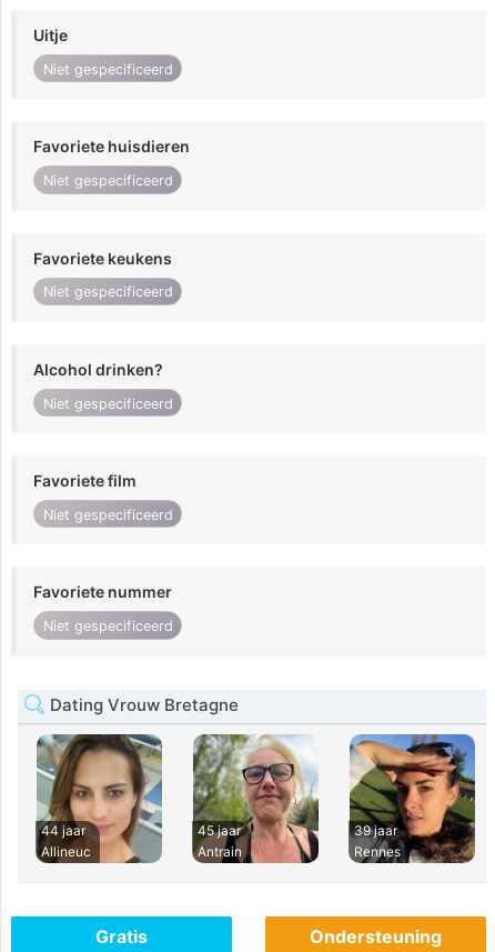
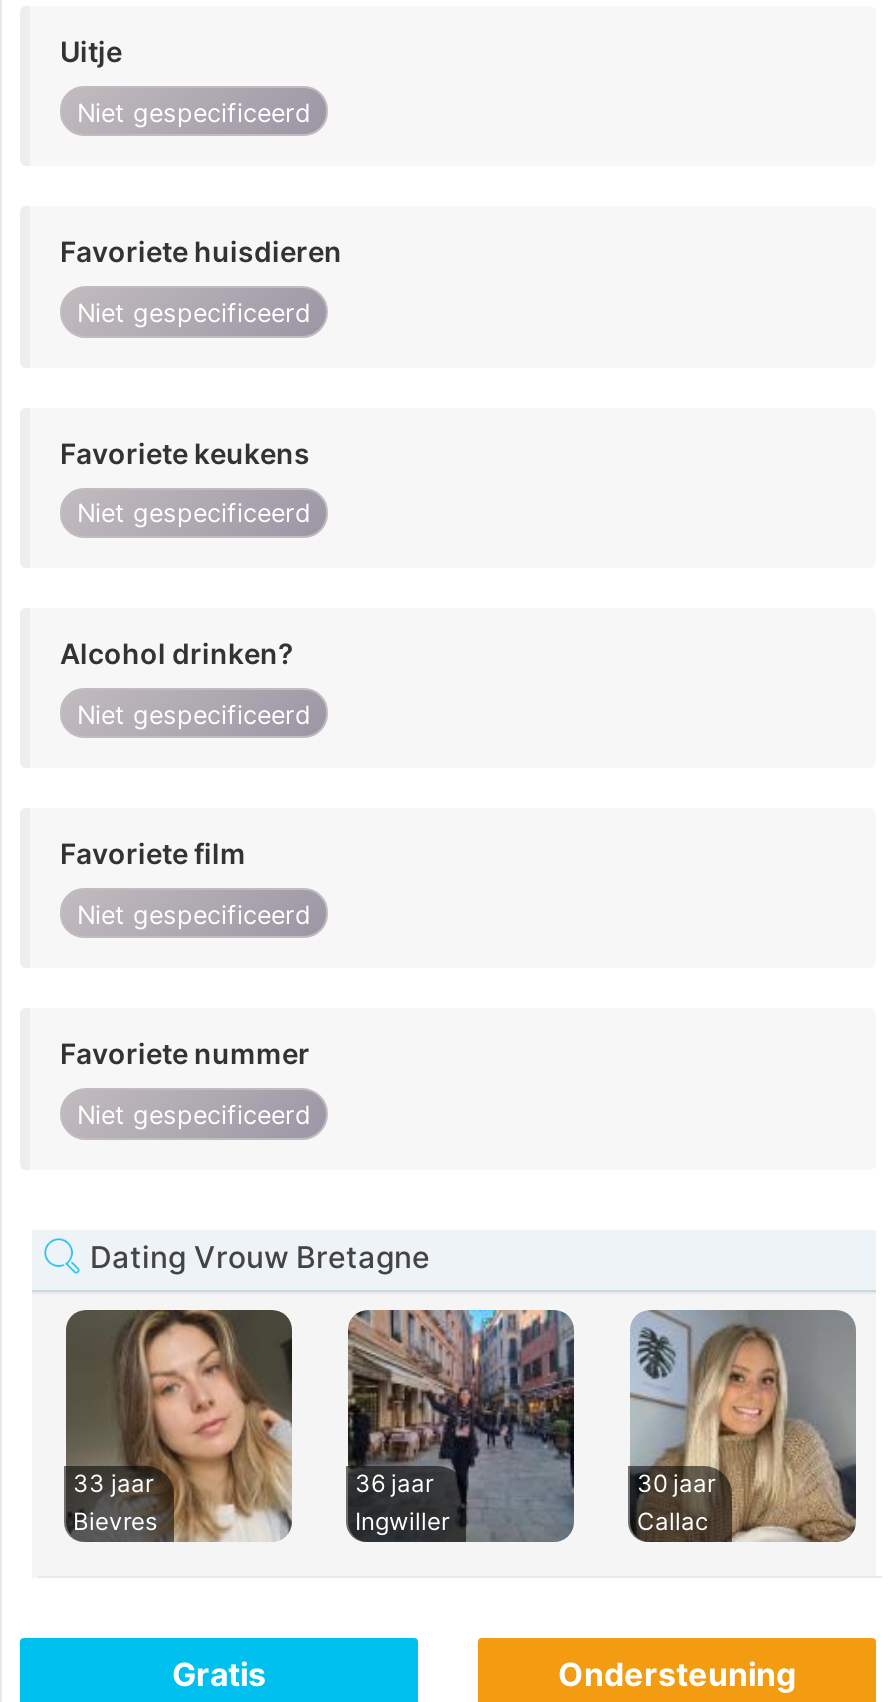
- [image]
- 44 jaar
- Allineuc
+ [image]
+ 33 jaar
+ Bievres

- [image]
- 45 jaar
- Antrain
+ [image]
+ 36 jaar
+ Ingwiller

- [image]
- 39 jaar
- Rennes
+ [image]
+ 30 jaar
+ Callac
